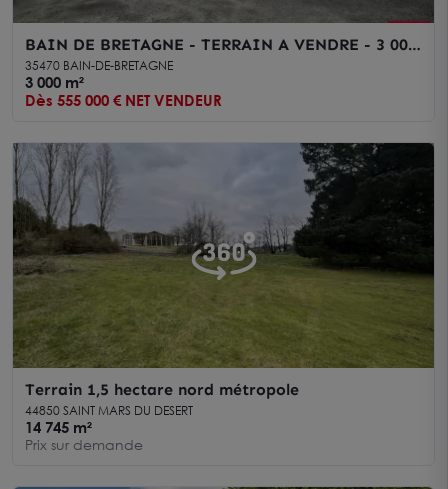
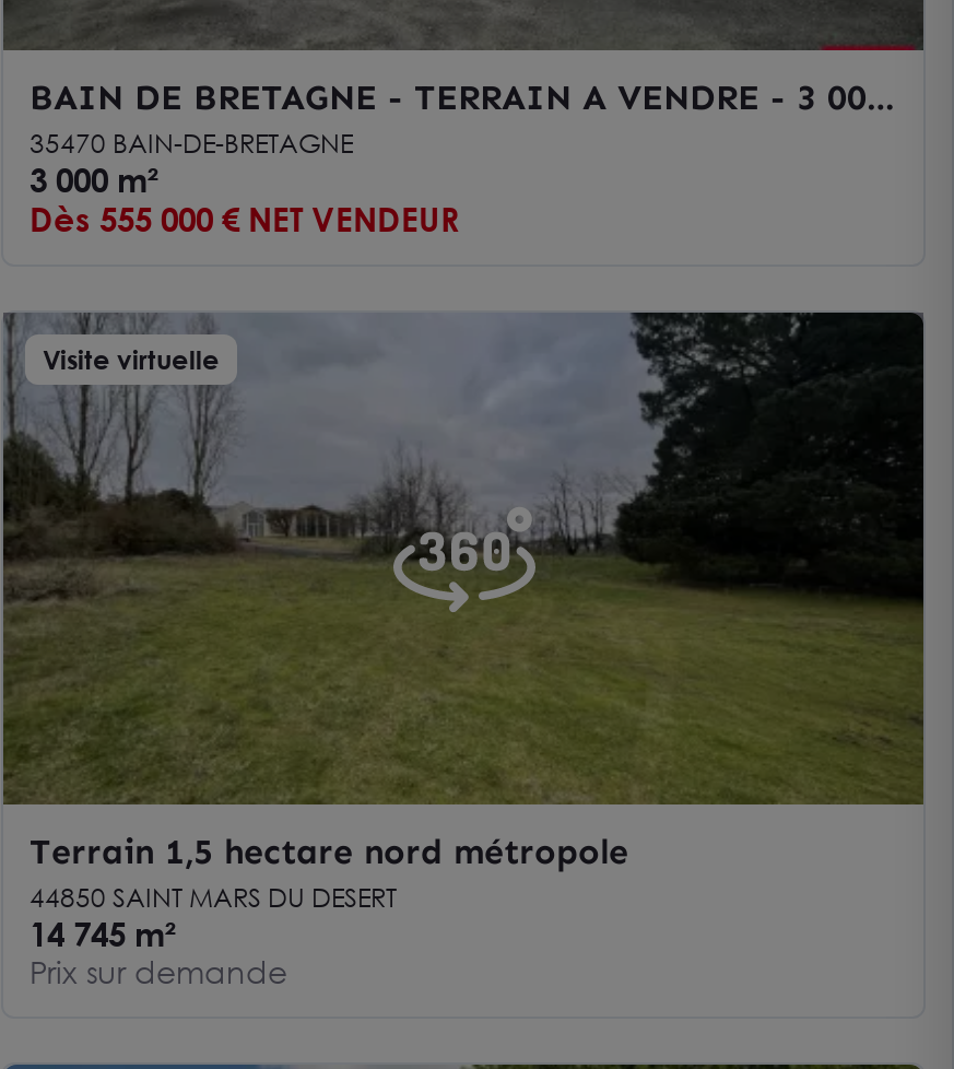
+ Visite virtuelle
